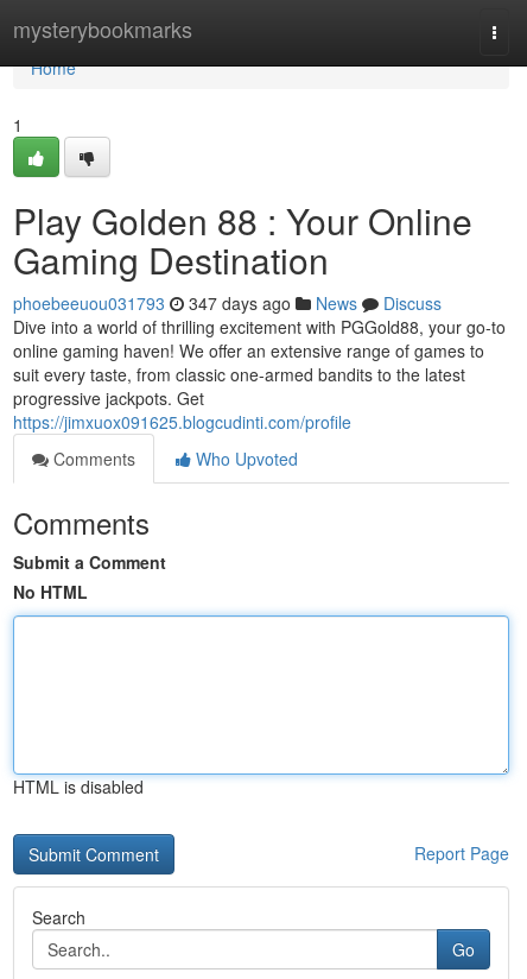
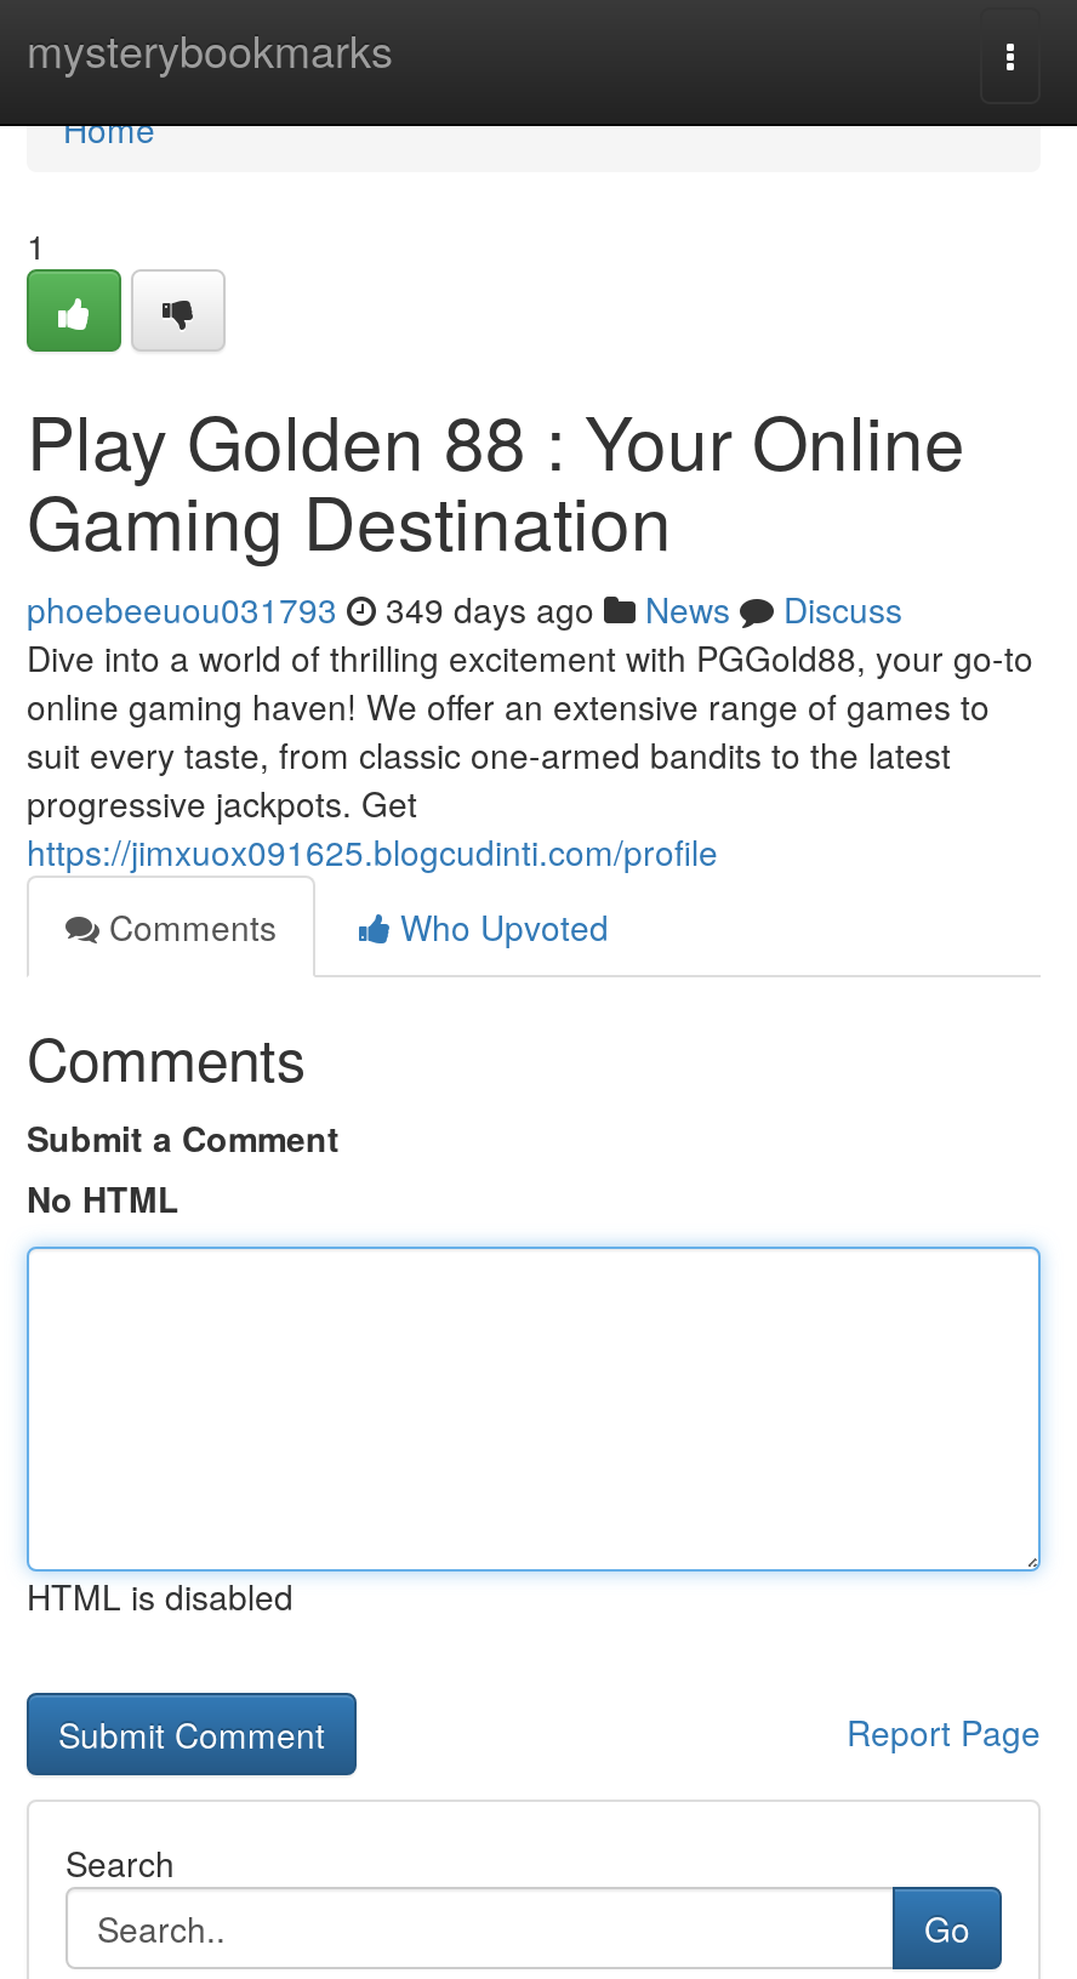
- phoebeeuou031793 347 days ago News Discuss
+ phoebeeuou031793 349 days ago News Discuss
